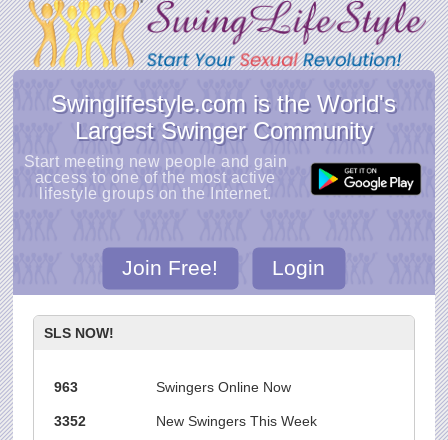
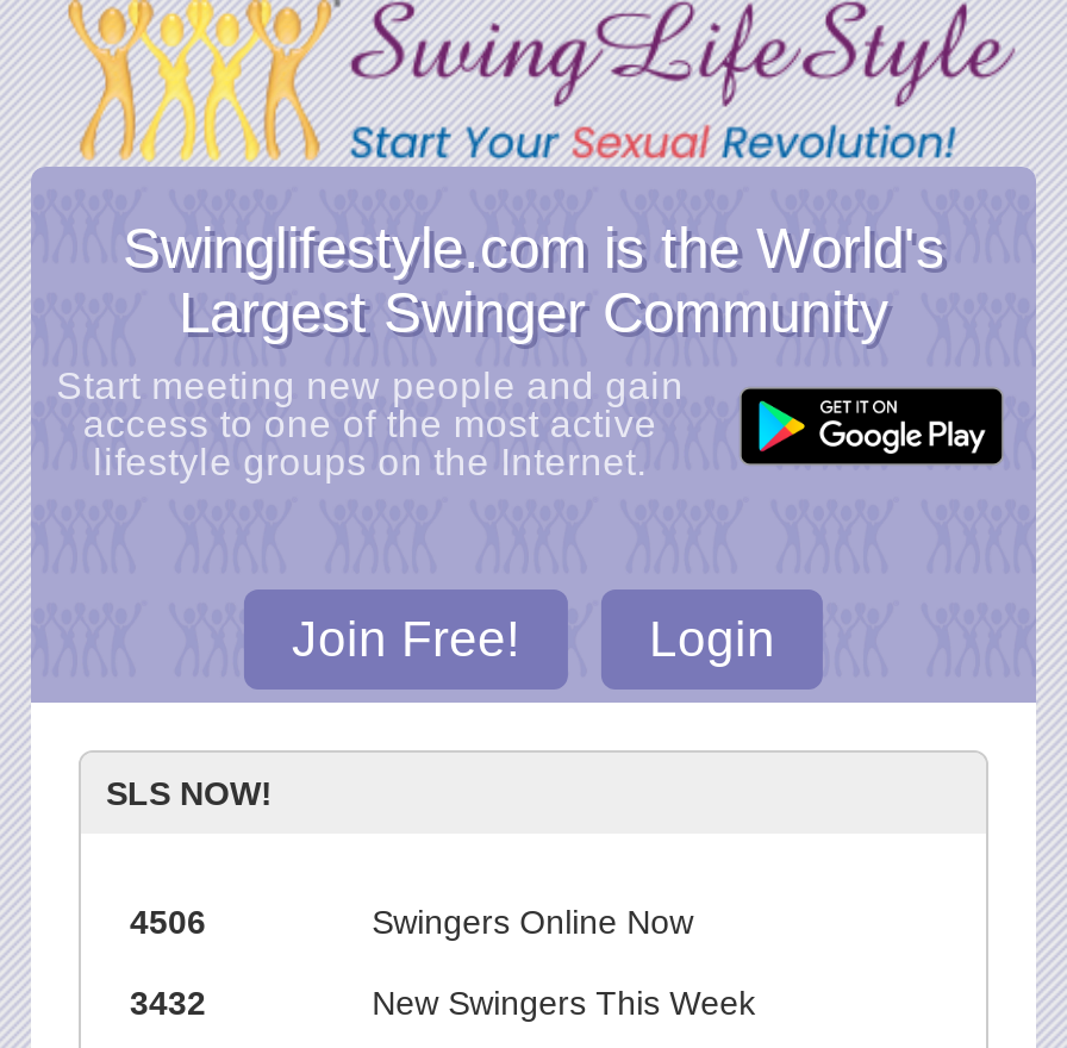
- 963
+ 4506

- 3352
+ 3432
